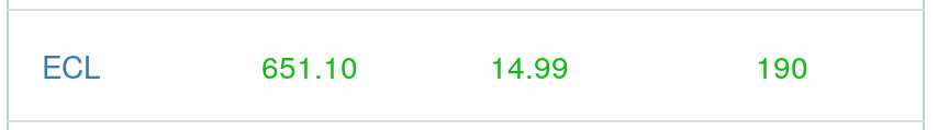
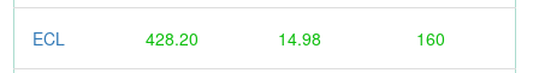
- 651.10
- 14.99
- 190
+ 428.20
+ 14.98
+ 160
